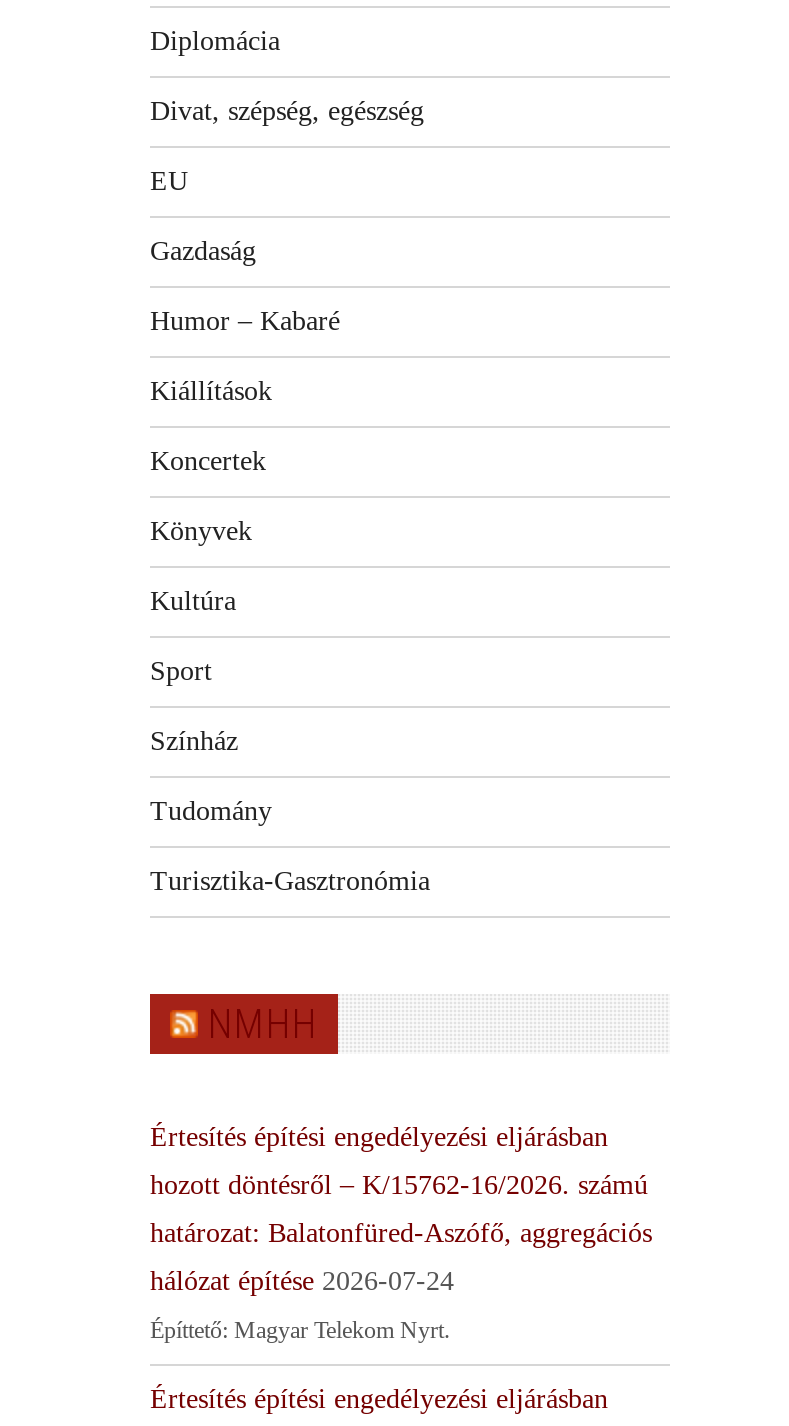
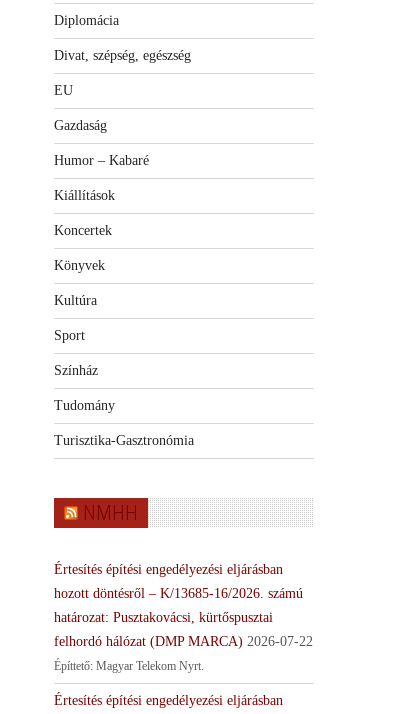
- hozott döntésről – K/15762-16/2026. számú
+ hozott döntésről – K/13685-16/2026. számú

- határozat: Balatonfüred-Aszófő, aggregációs
+ határozat: Pusztakovácsi, kürtőspusztai

- hálózat építése 2026-07-24
+ felhordó hálózat (DMP MARCA) 2026-07-22
